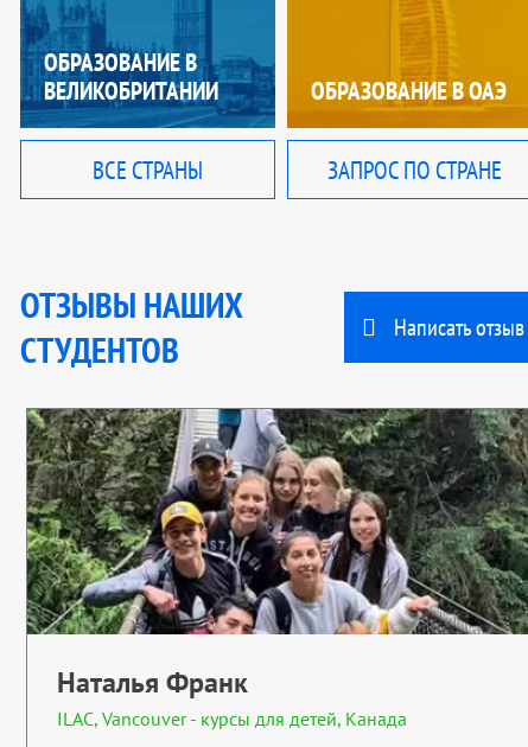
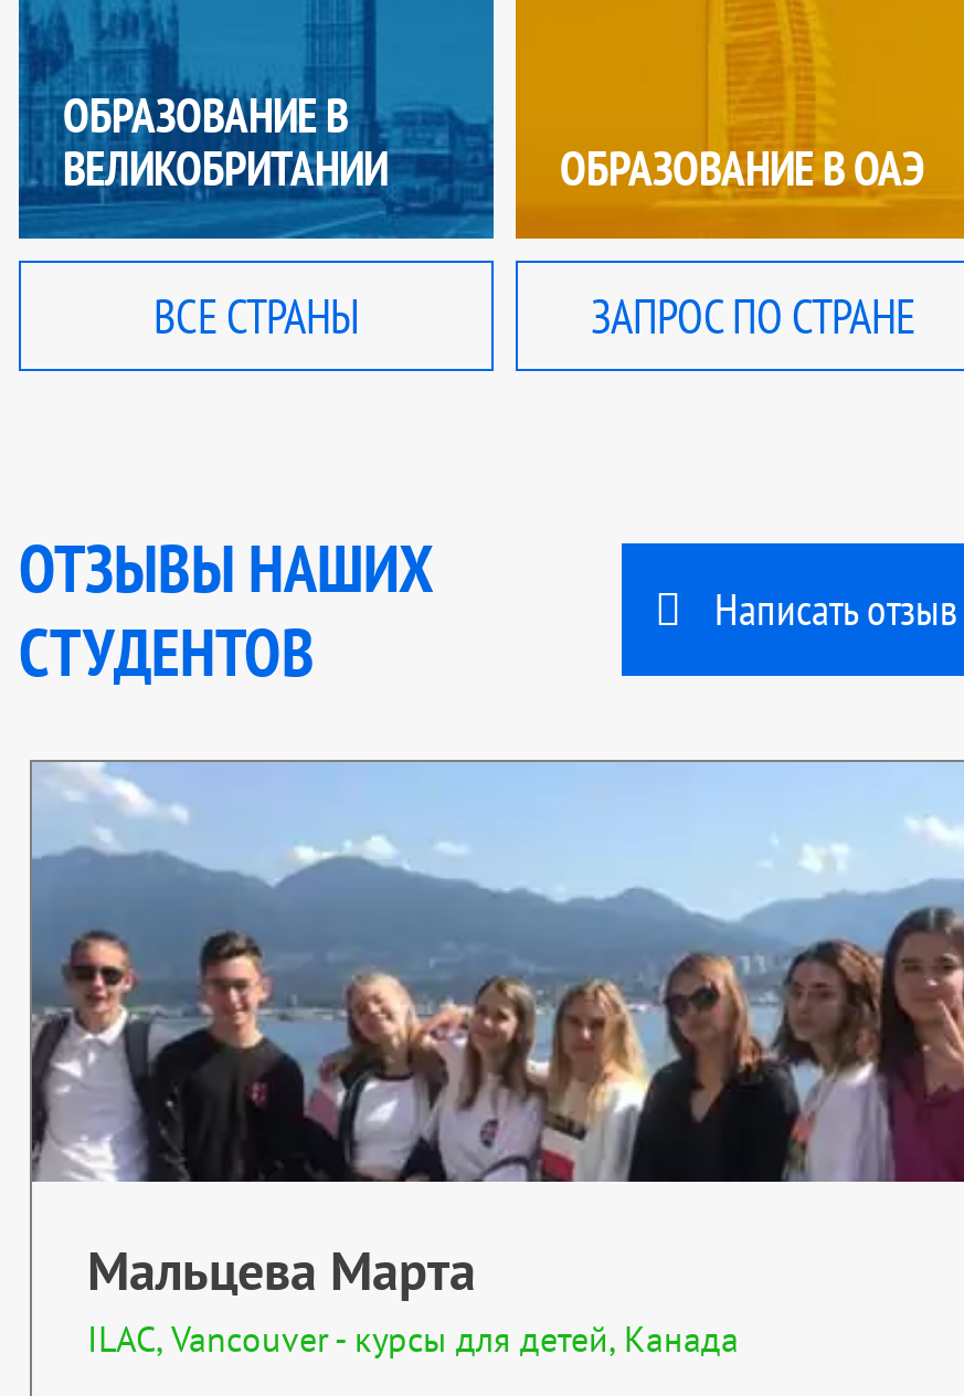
- [image]
- Наталья Франк
+ [image]
+ Мальцева Марта
